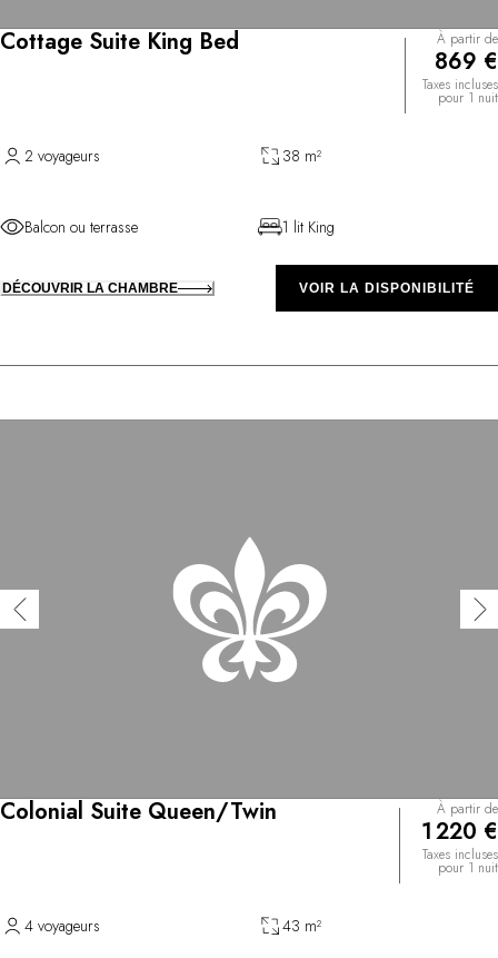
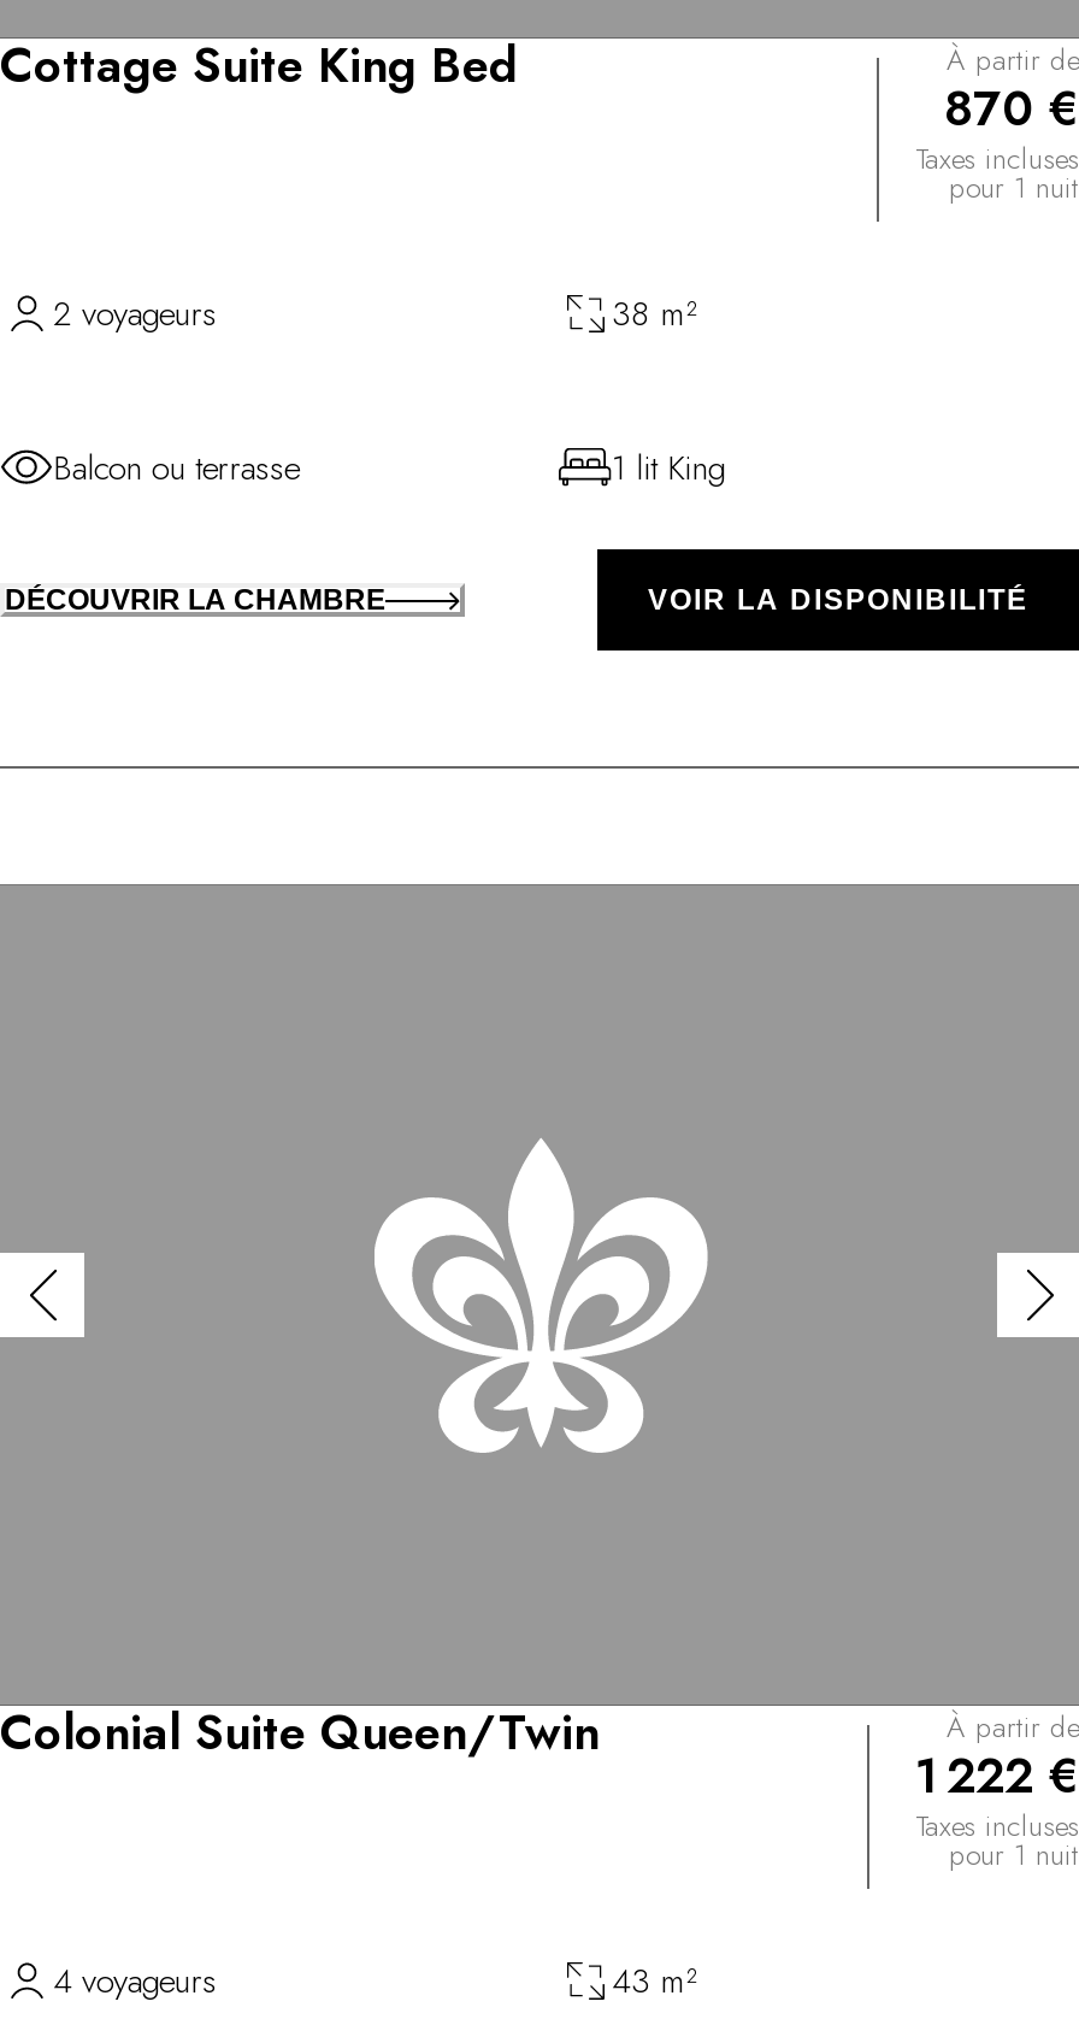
- 869 €
+ 870 €

- 1 220 €
+ 1 222 €
